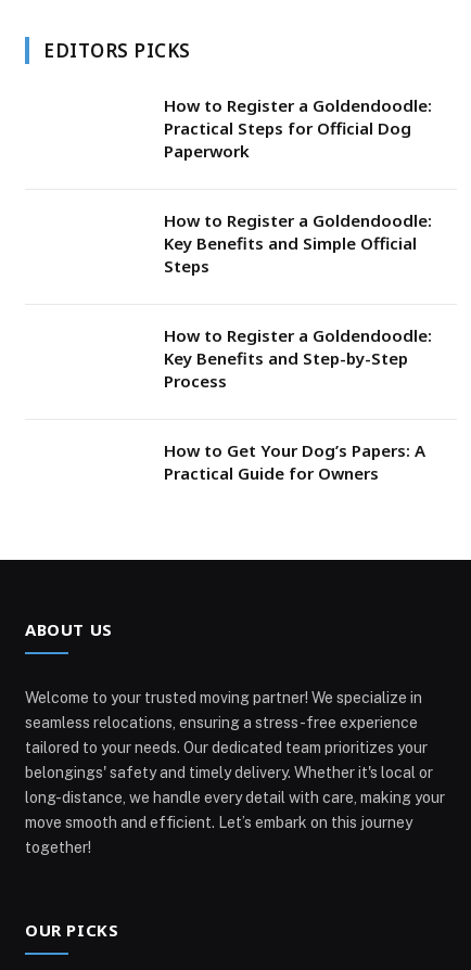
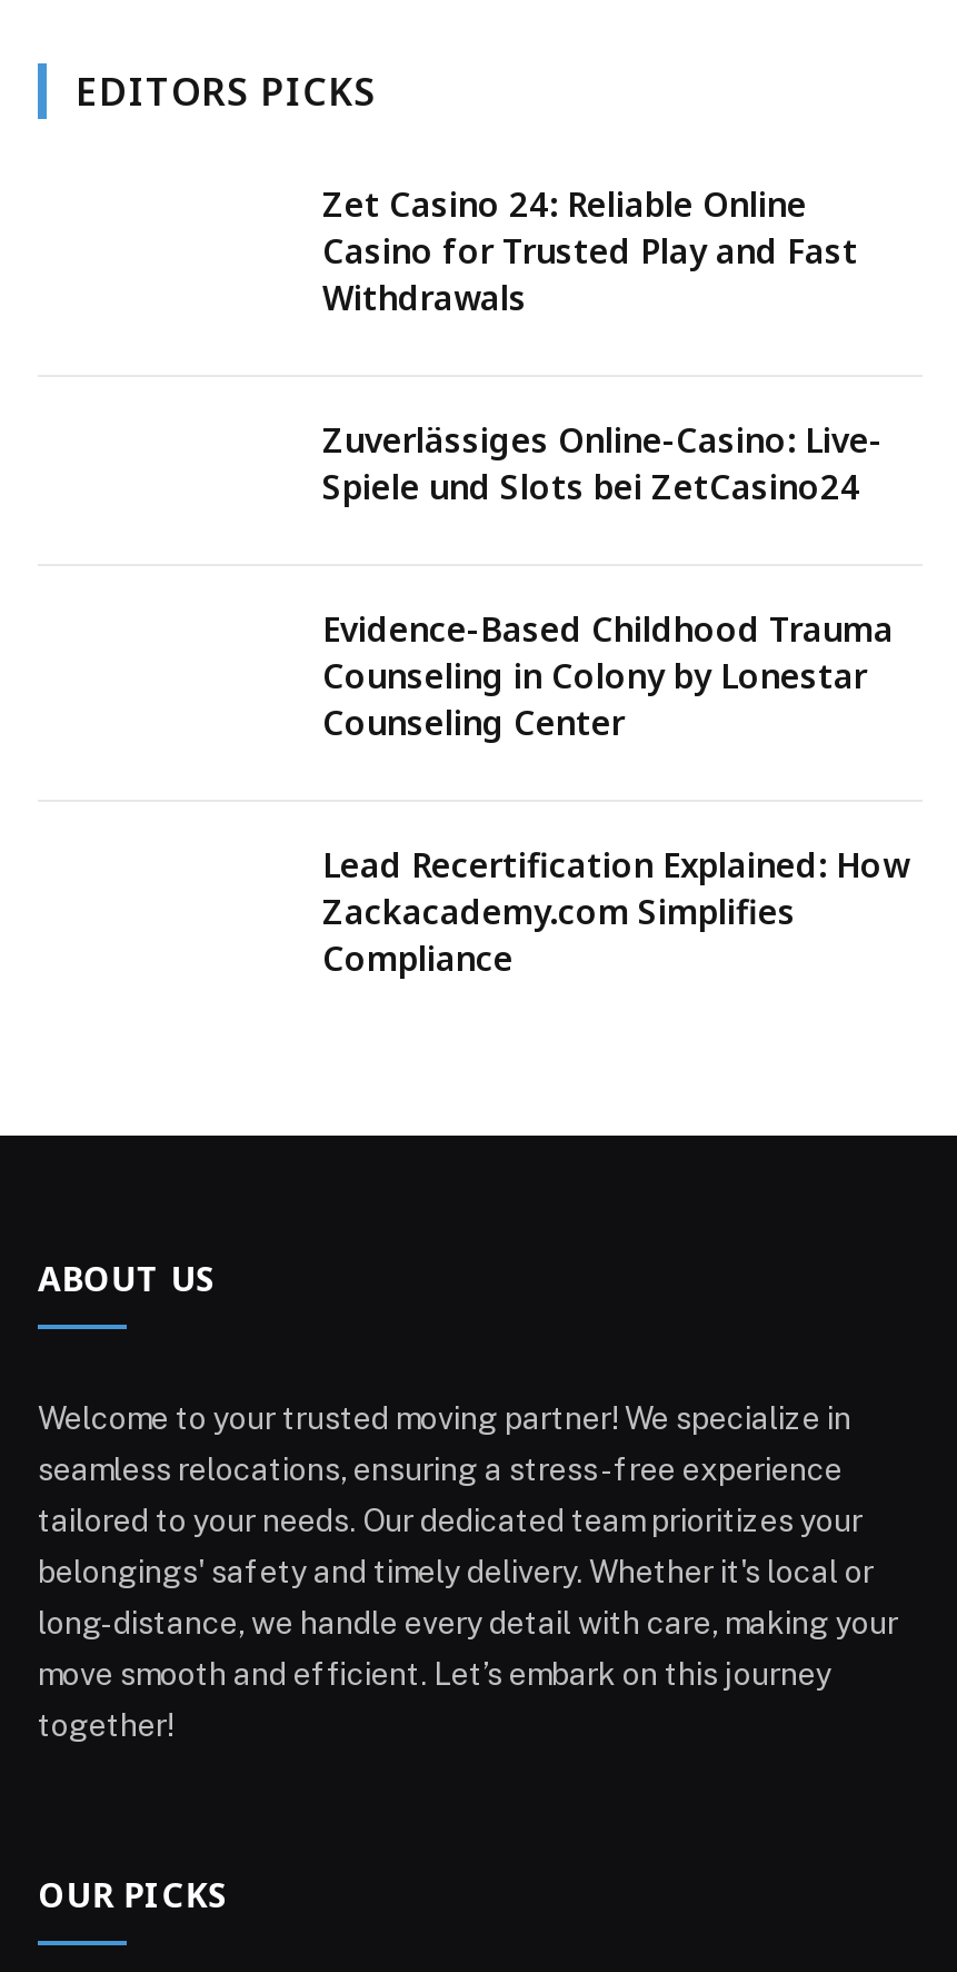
- How to Register a Goldendoodle:
- Practical Steps for Official Dog
- Paperwork
+ Zet Casino 24: Reliable Online
+ Casino for Trusted Play and Fast
+ Withdrawals

- How to Register a Goldendoodle:
- Key Benefits and Simple Official
- Steps
+ Zuverlässiges Online-Casino: Live-
+ Spiele und Slots bei ZetCasino24

- How to Register a Goldendoodle:
- Key Benefits and Step-by-Step
- Process
+ Evidence-Based Childhood Trauma
+ Counseling in Colony by Lonestar
+ Counseling Center

- How to Get Your Dog’s Papers: A
- Practical Guide for Owners
+ Lead Recertification Explained: How
+ Zackacademy.com Simplifies
+ Compliance
